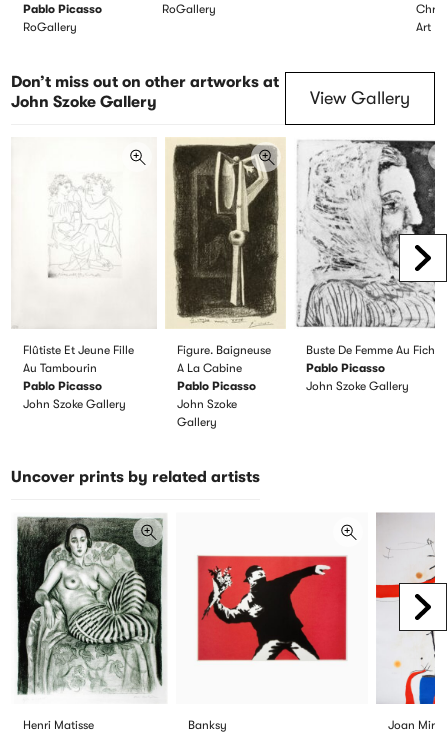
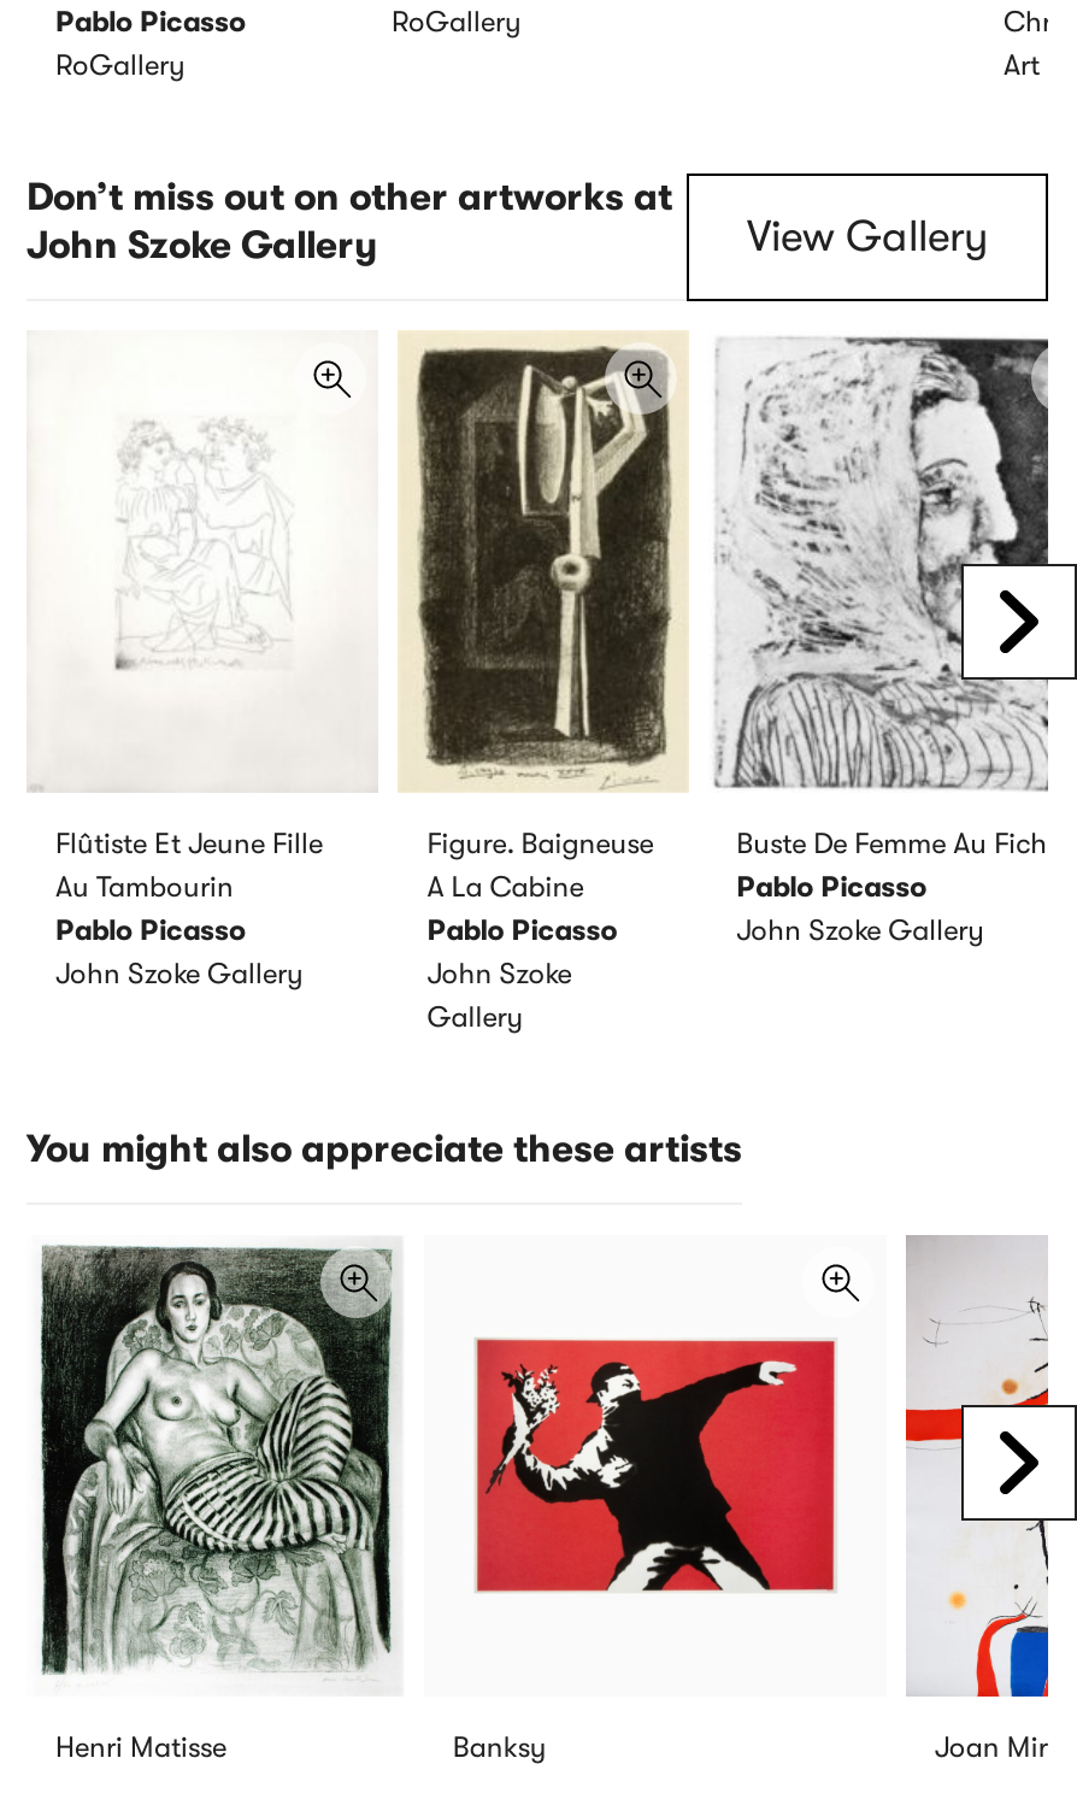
- Uncover prints by related artists
+ You might also appreciate these artists
